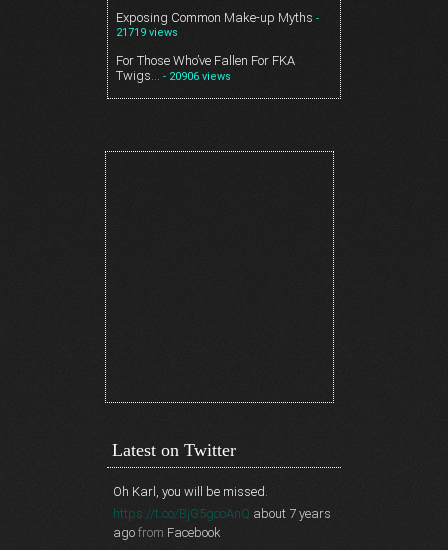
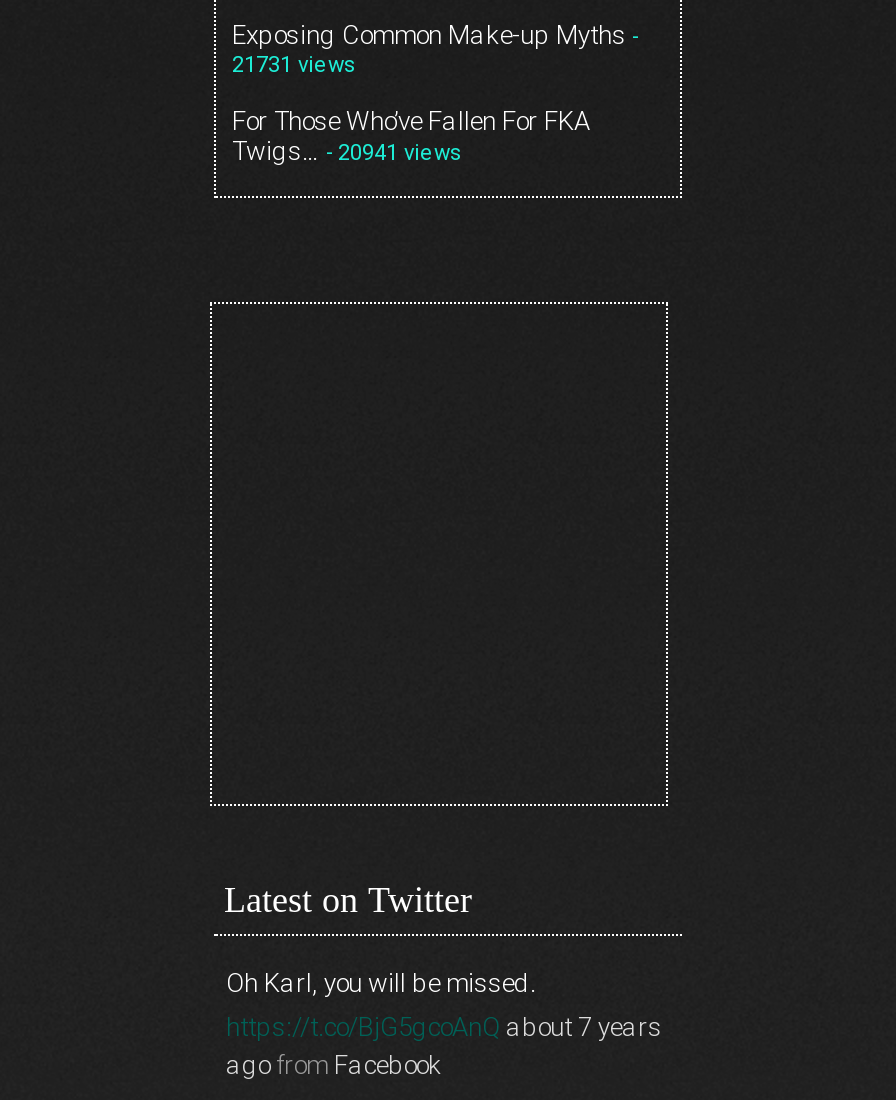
- 21719 views
+ 21731 views

- Twigs… - 20906 views
+ Twigs… - 20941 views
